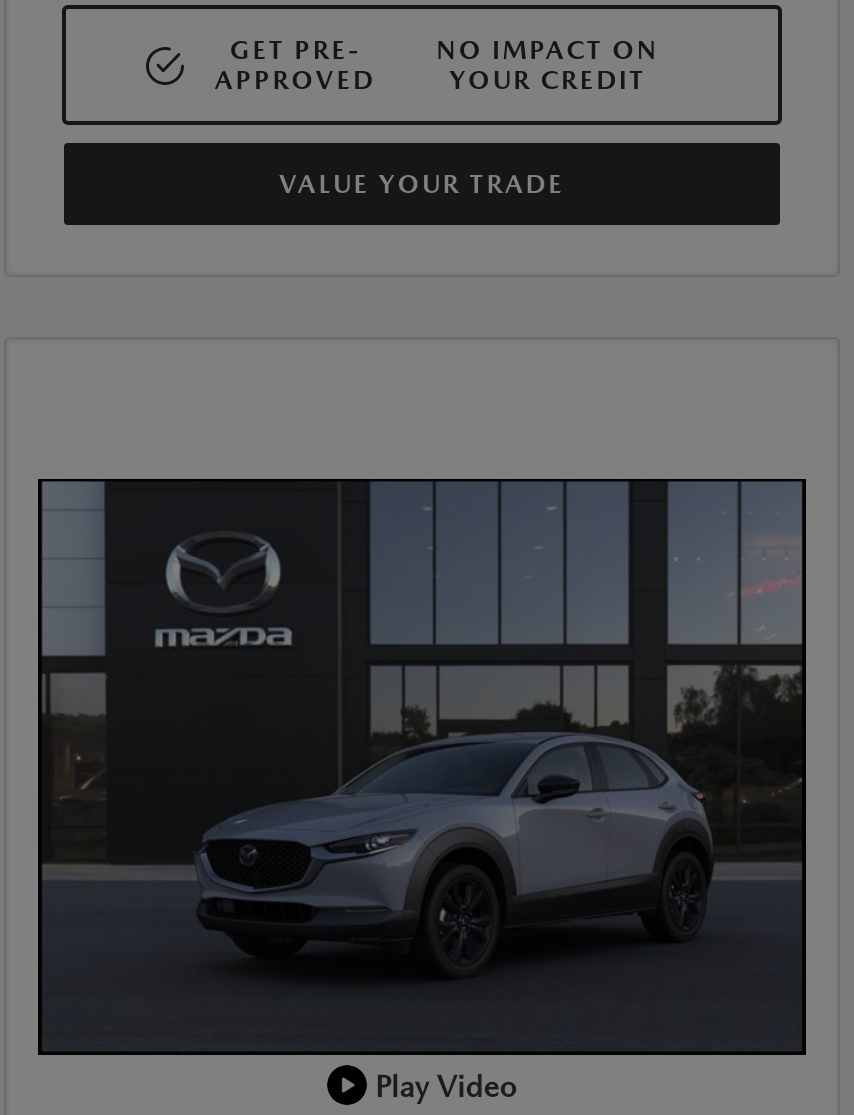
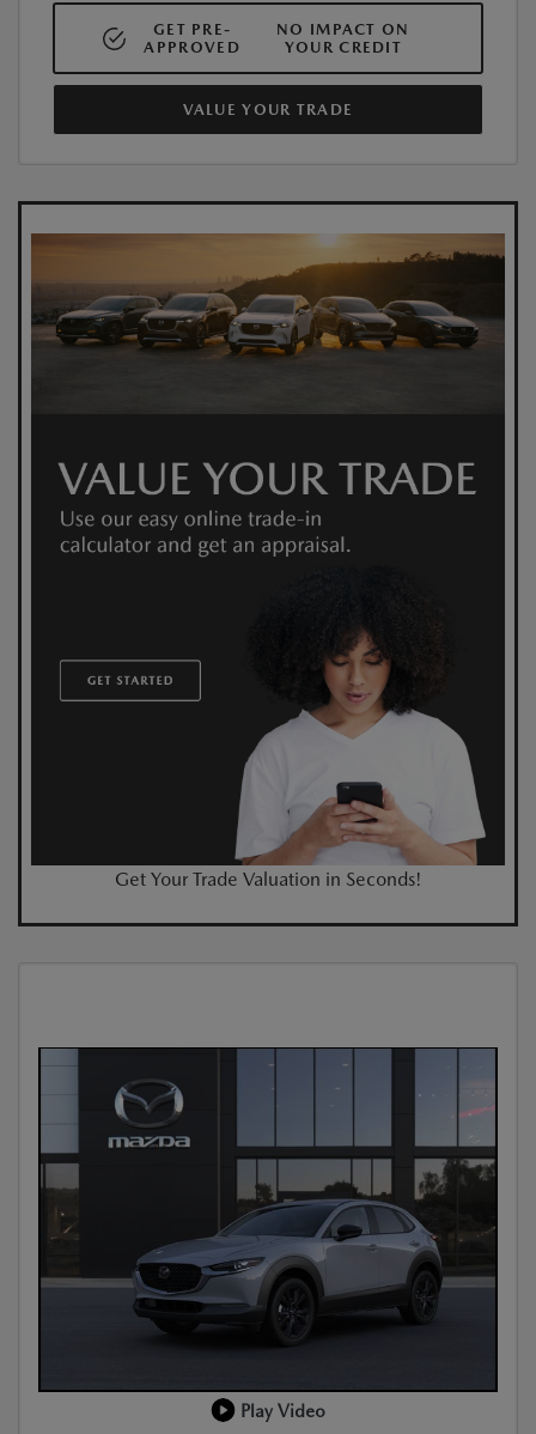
+ [image]
+ Get Your Trade Valuation in Seconds!
